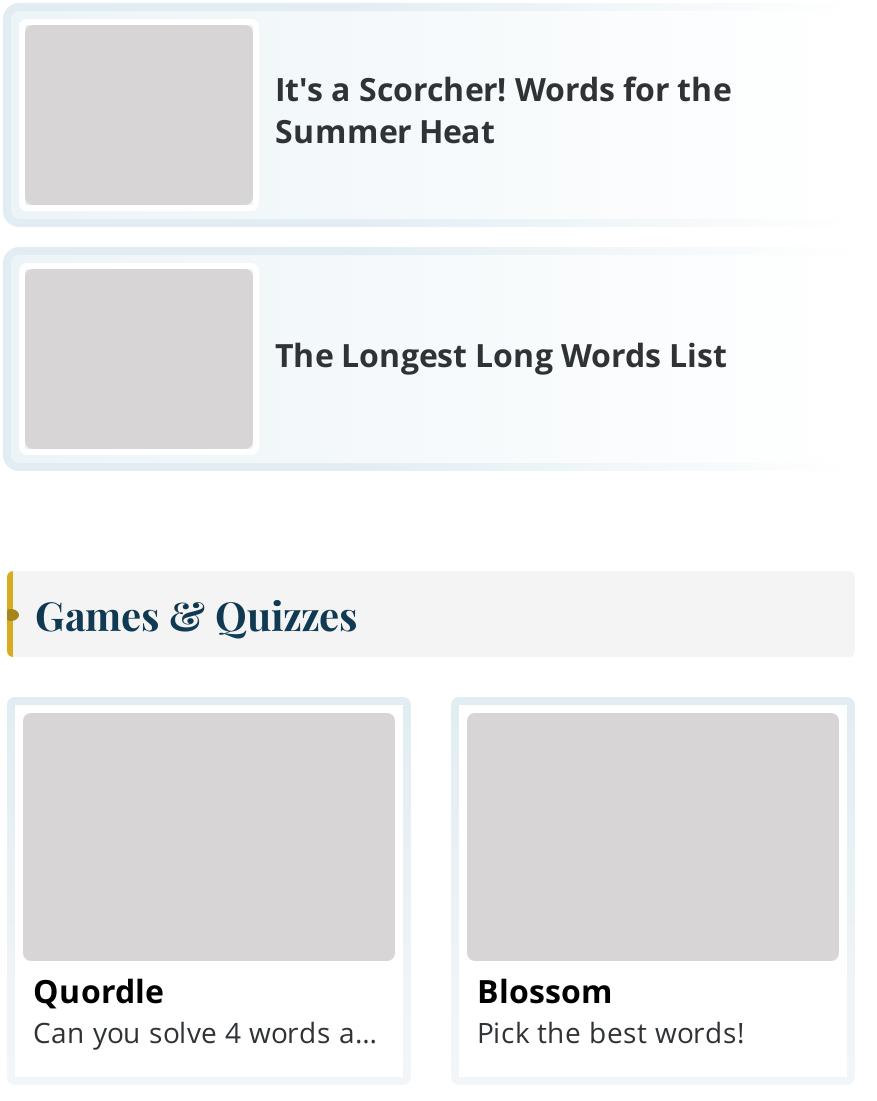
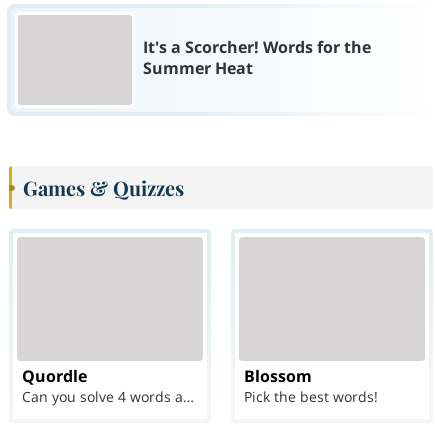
- The Longest Long Words List
